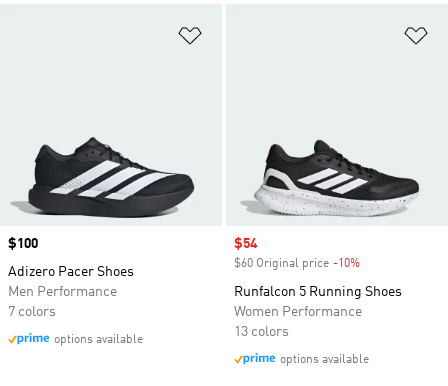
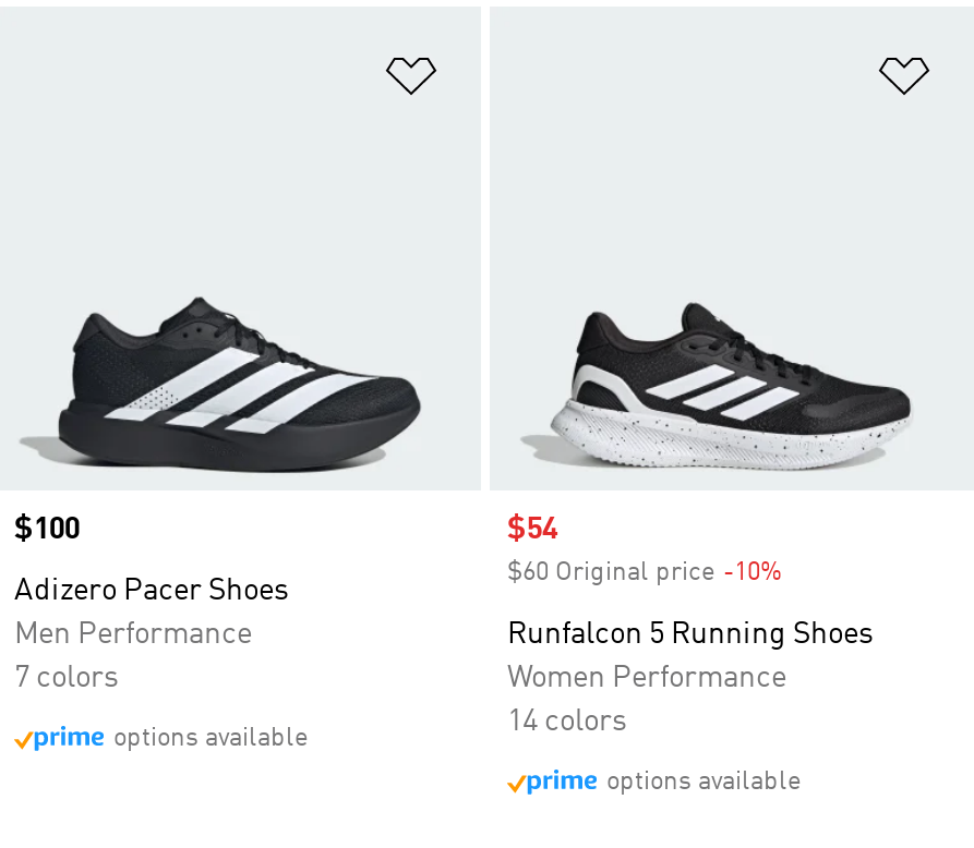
- 13 colors
+ 14 colors
